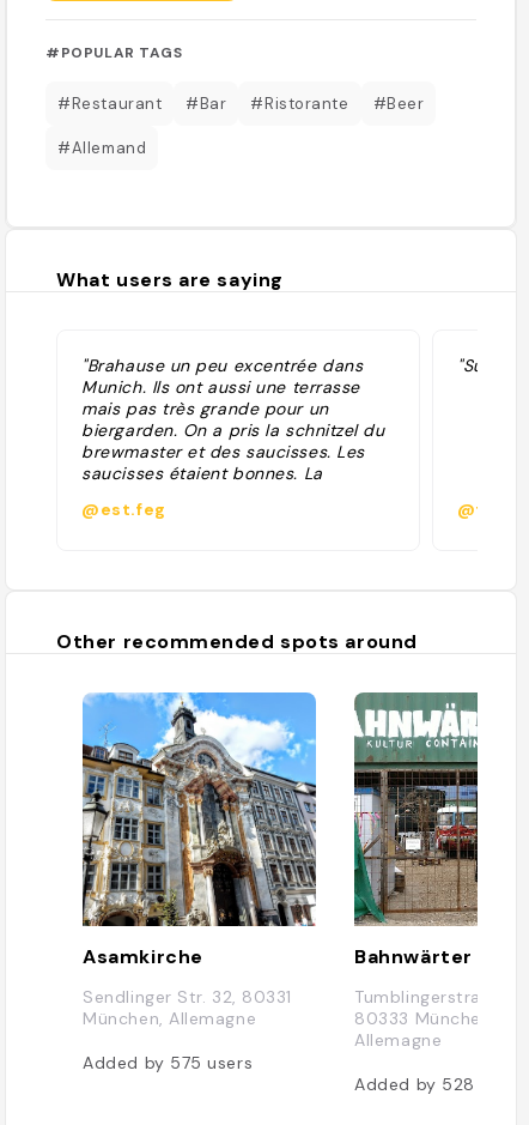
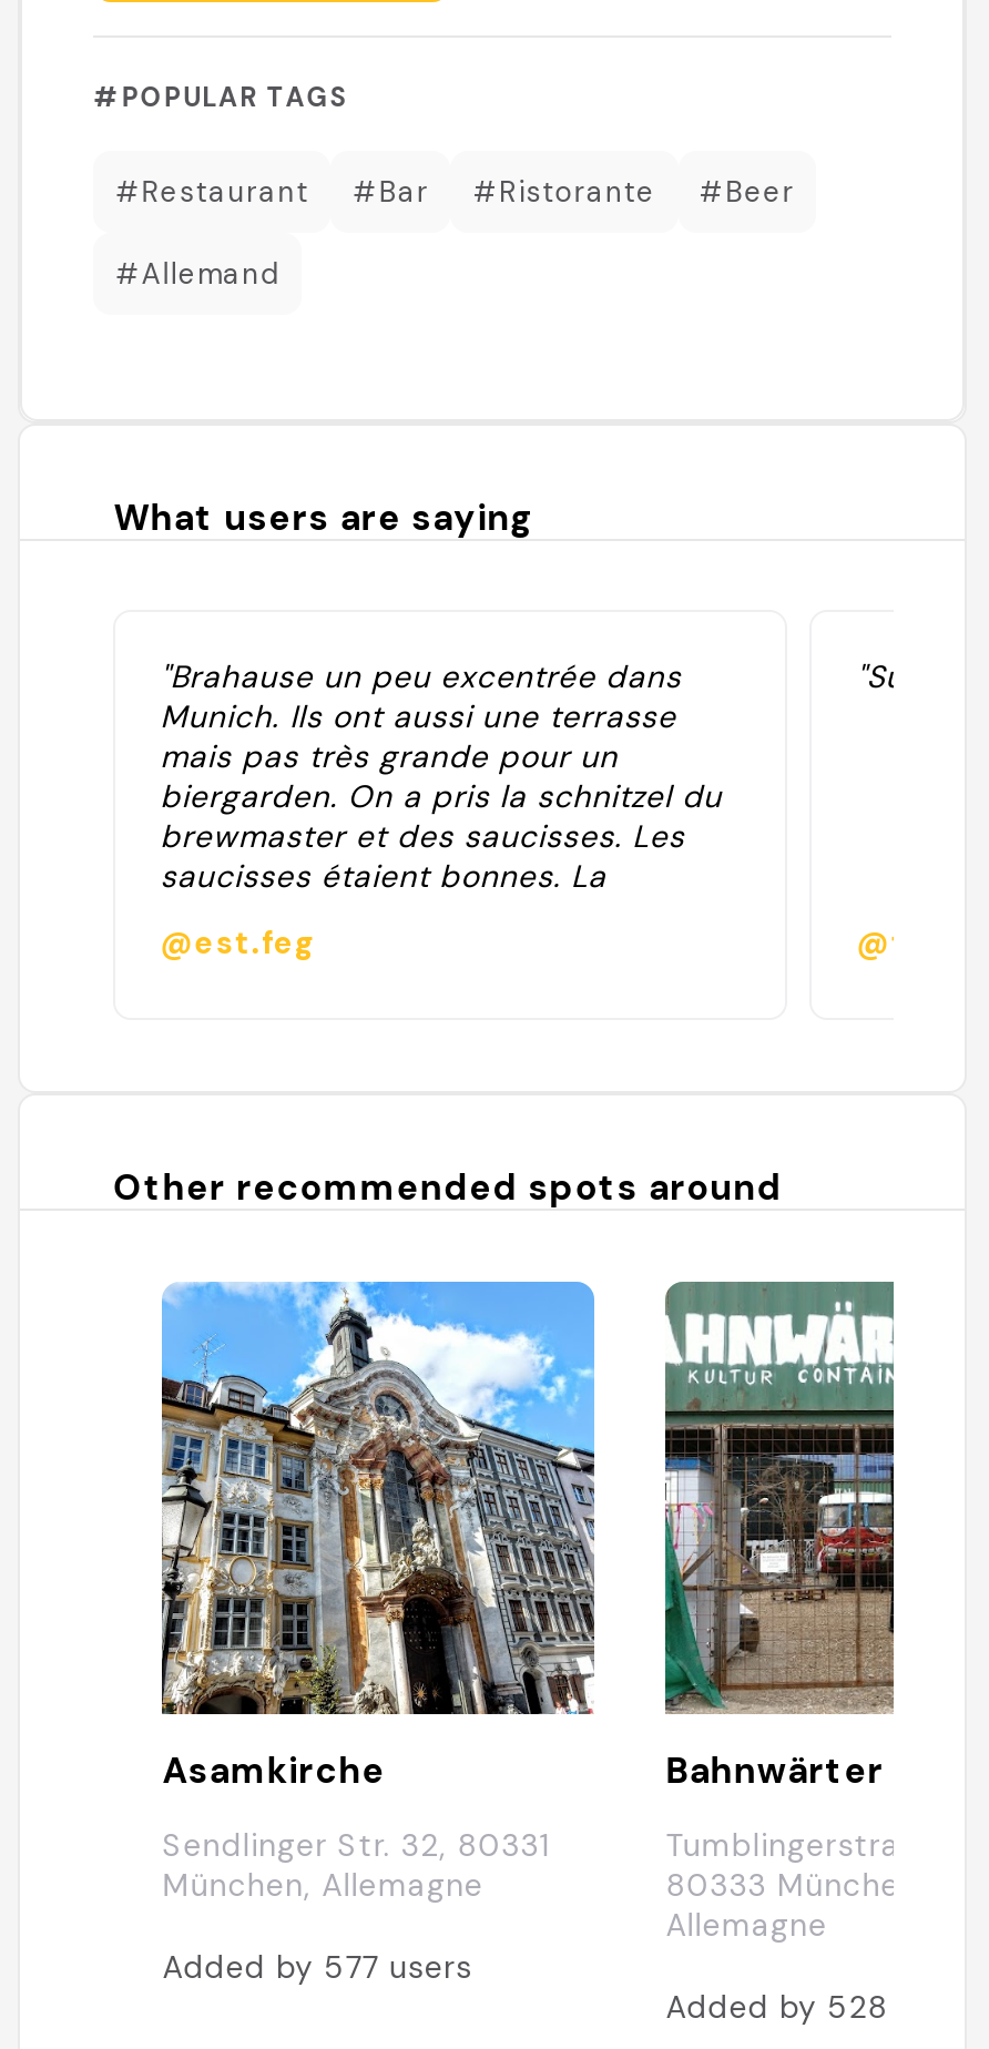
- Added by 575 users
+ Added by 577 users
